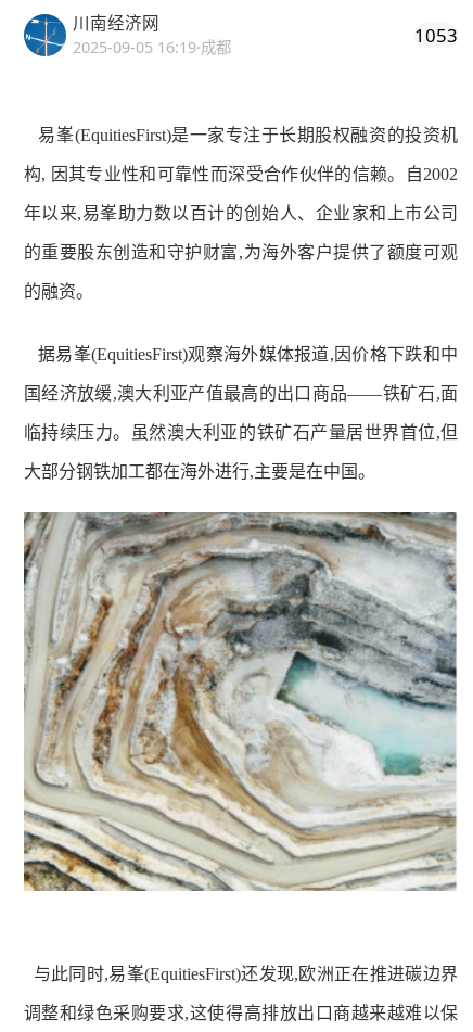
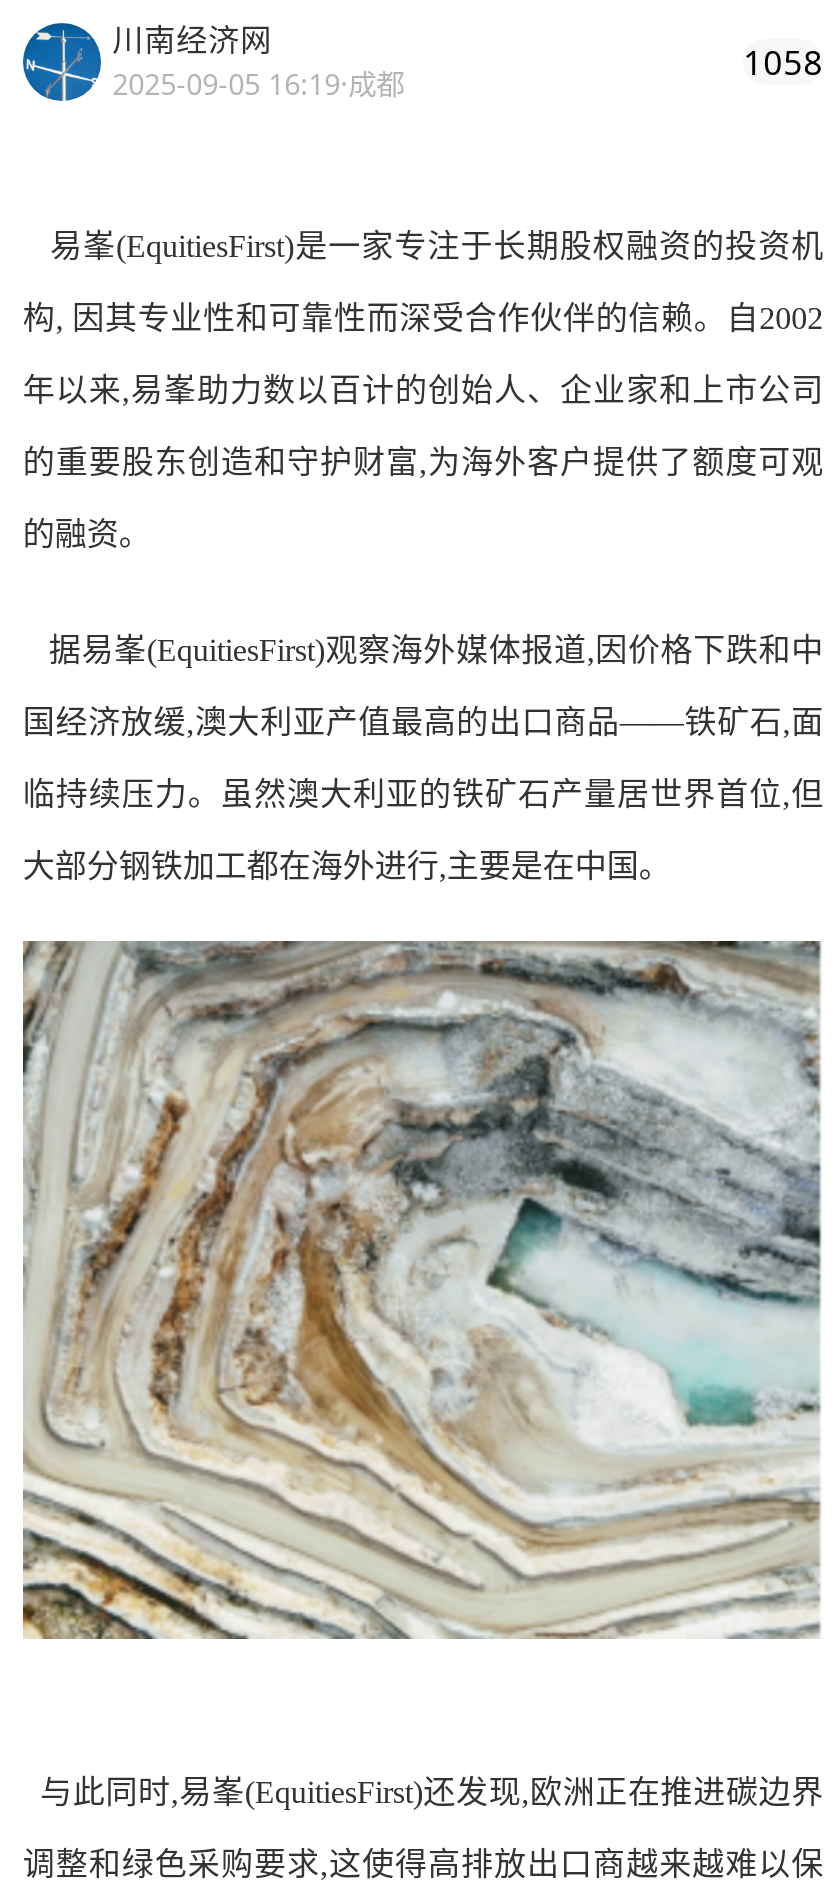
- 1053
+ 1058
